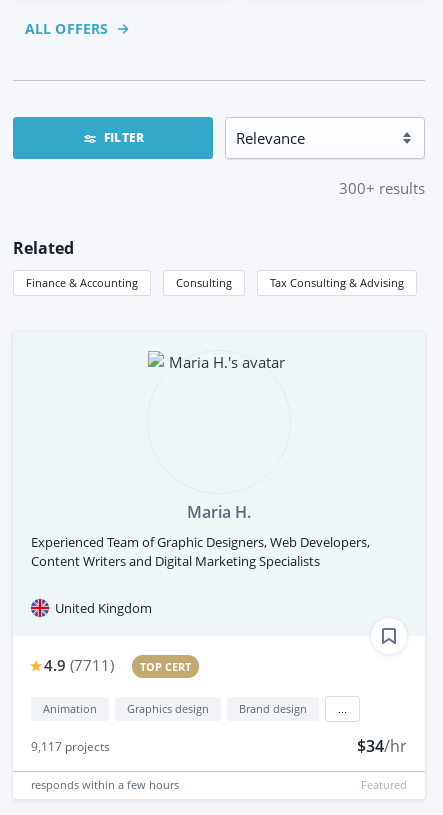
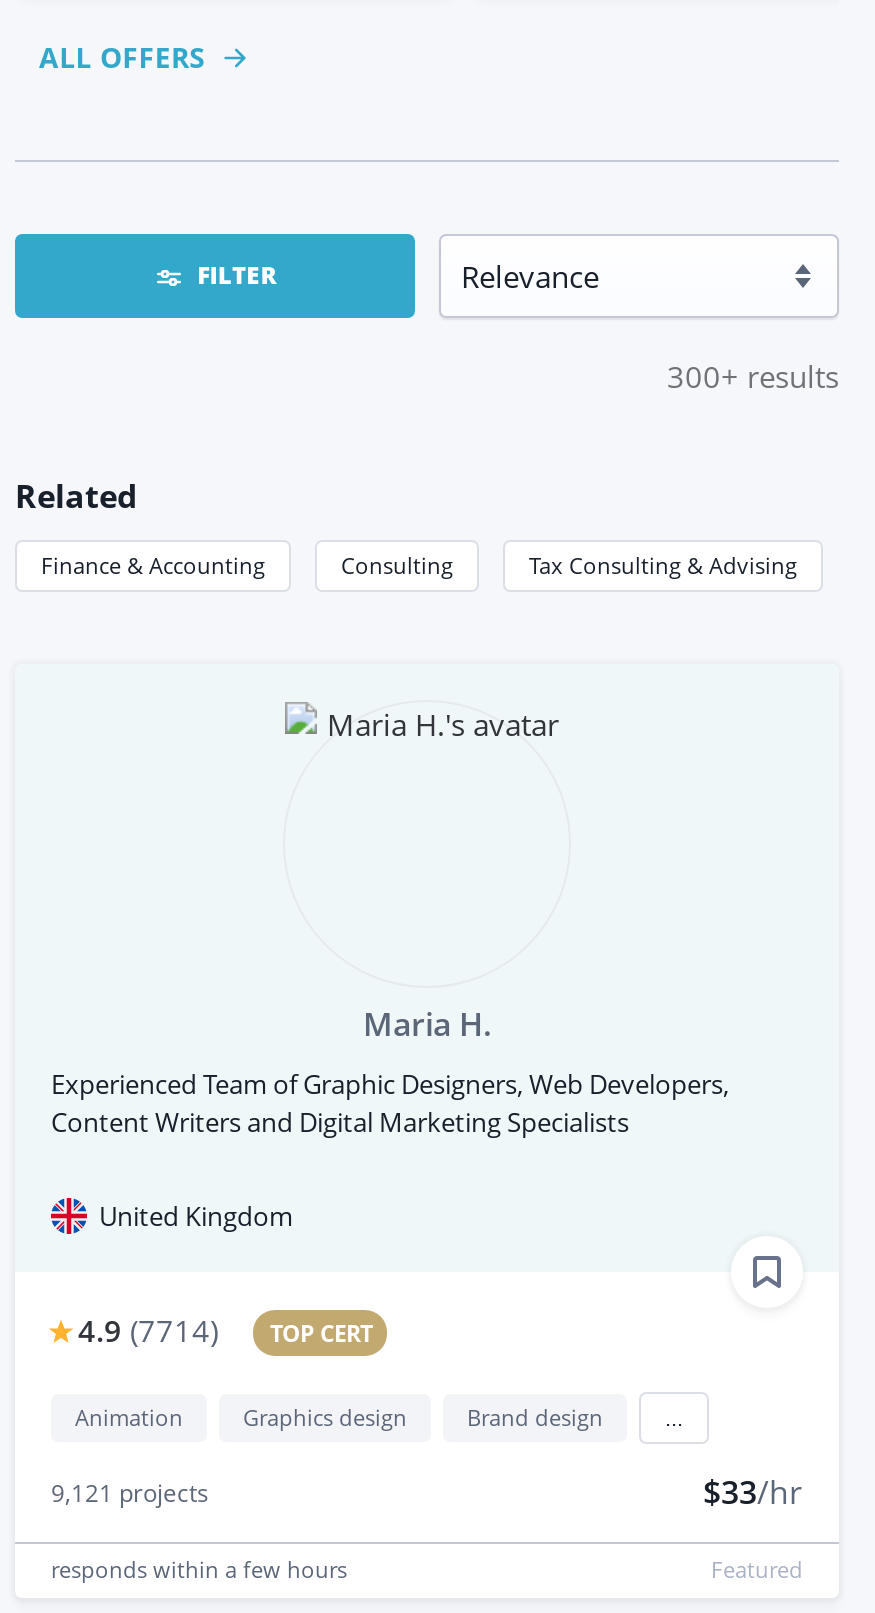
- 4.9 (7711) TOP CERT
+ 4.9 (7714) TOP CERT

- 9,117 projects
+ 9,121 projects

- $34/hr
+ $33/hr
